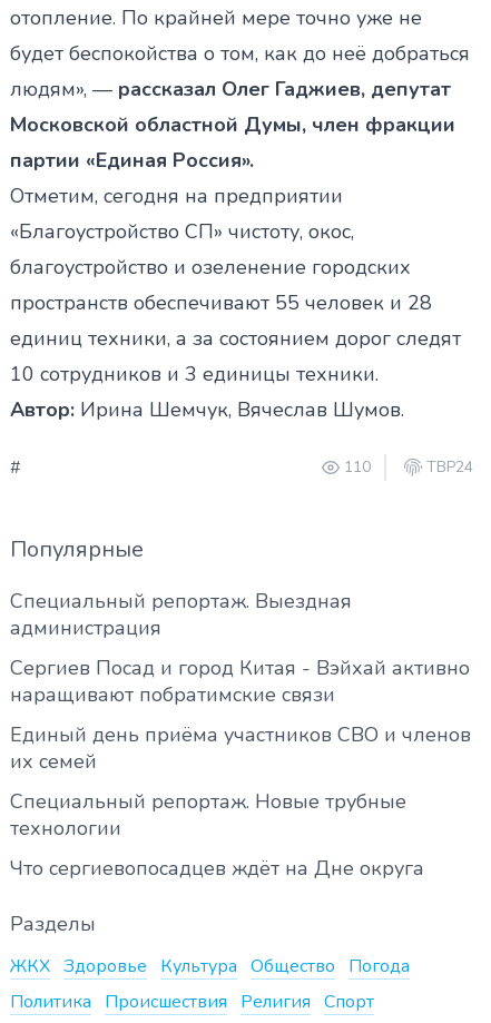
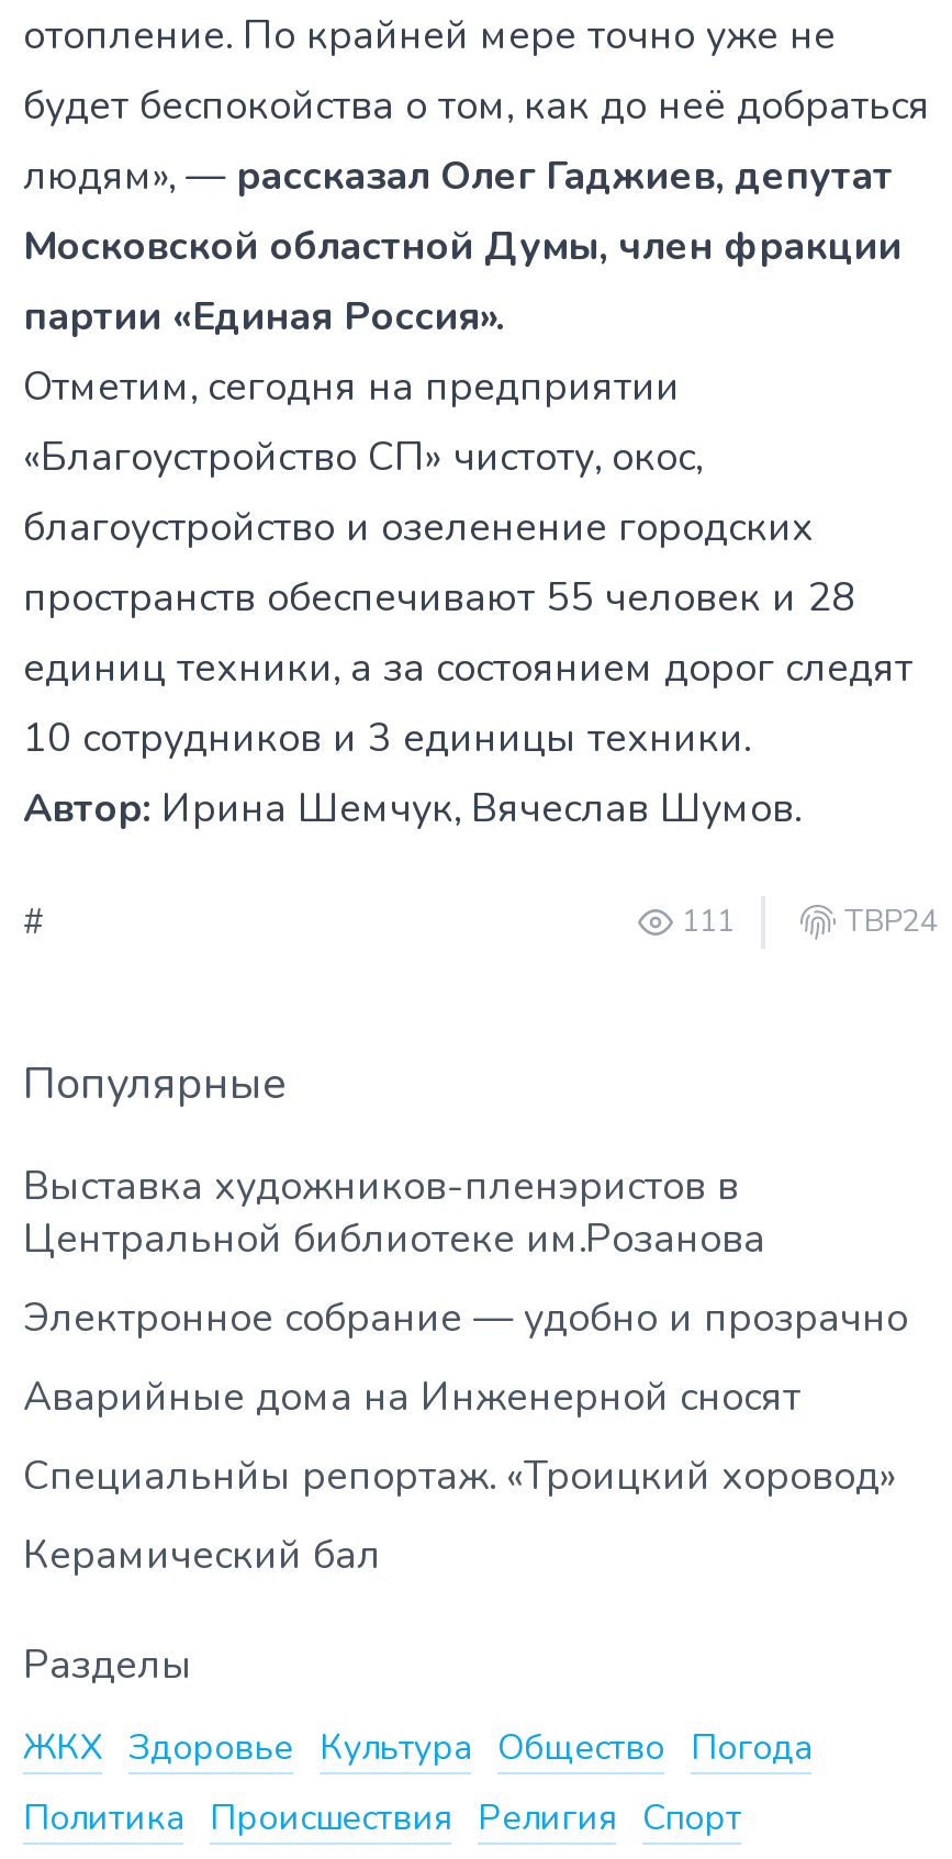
- 110
+ 111

- Специальный репортаж. Выездная
- администрация
+ Выставка художников-пленэристов в
+ Центральной библиотеке им.Розанова

- Сергиев Посад и город Китая - Вэйхай активно
- наращивают побратимские связи
+ Электронное собрание — удобно и прозрачно

- Единый день приёма участников СВО и членов
- их семей
+ Аварийные дома на Инженерной сносят

- Специальный репортаж. Новые трубные
- технологии
+ Специальнйы репортаж. «Троицкий хоровод»

- Что сергиевопосадцев ждёт на Дне округа
+ Керамический бал
